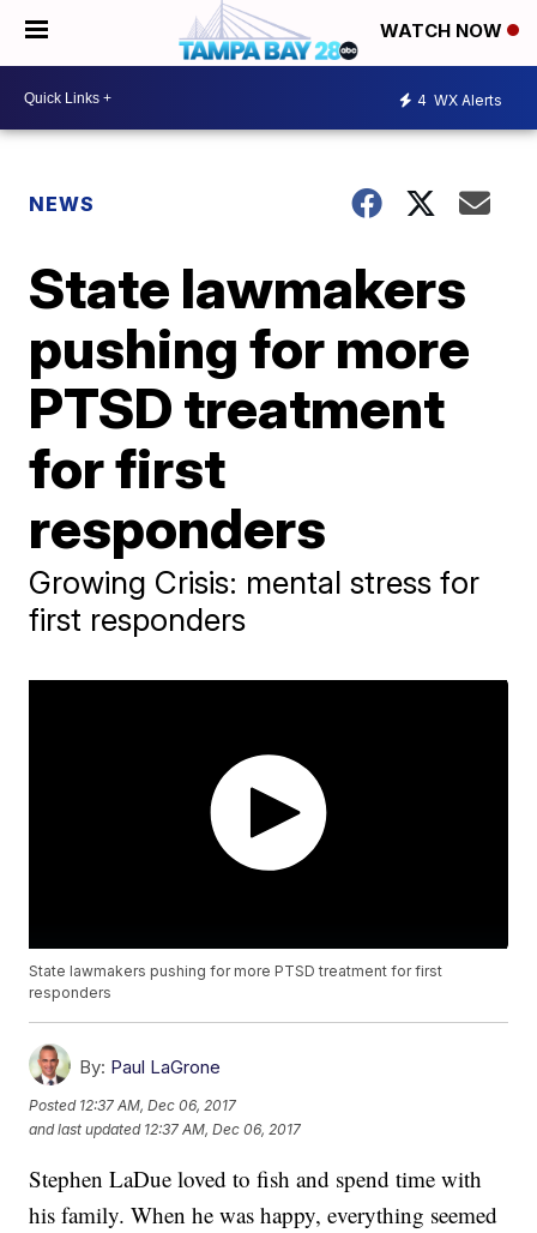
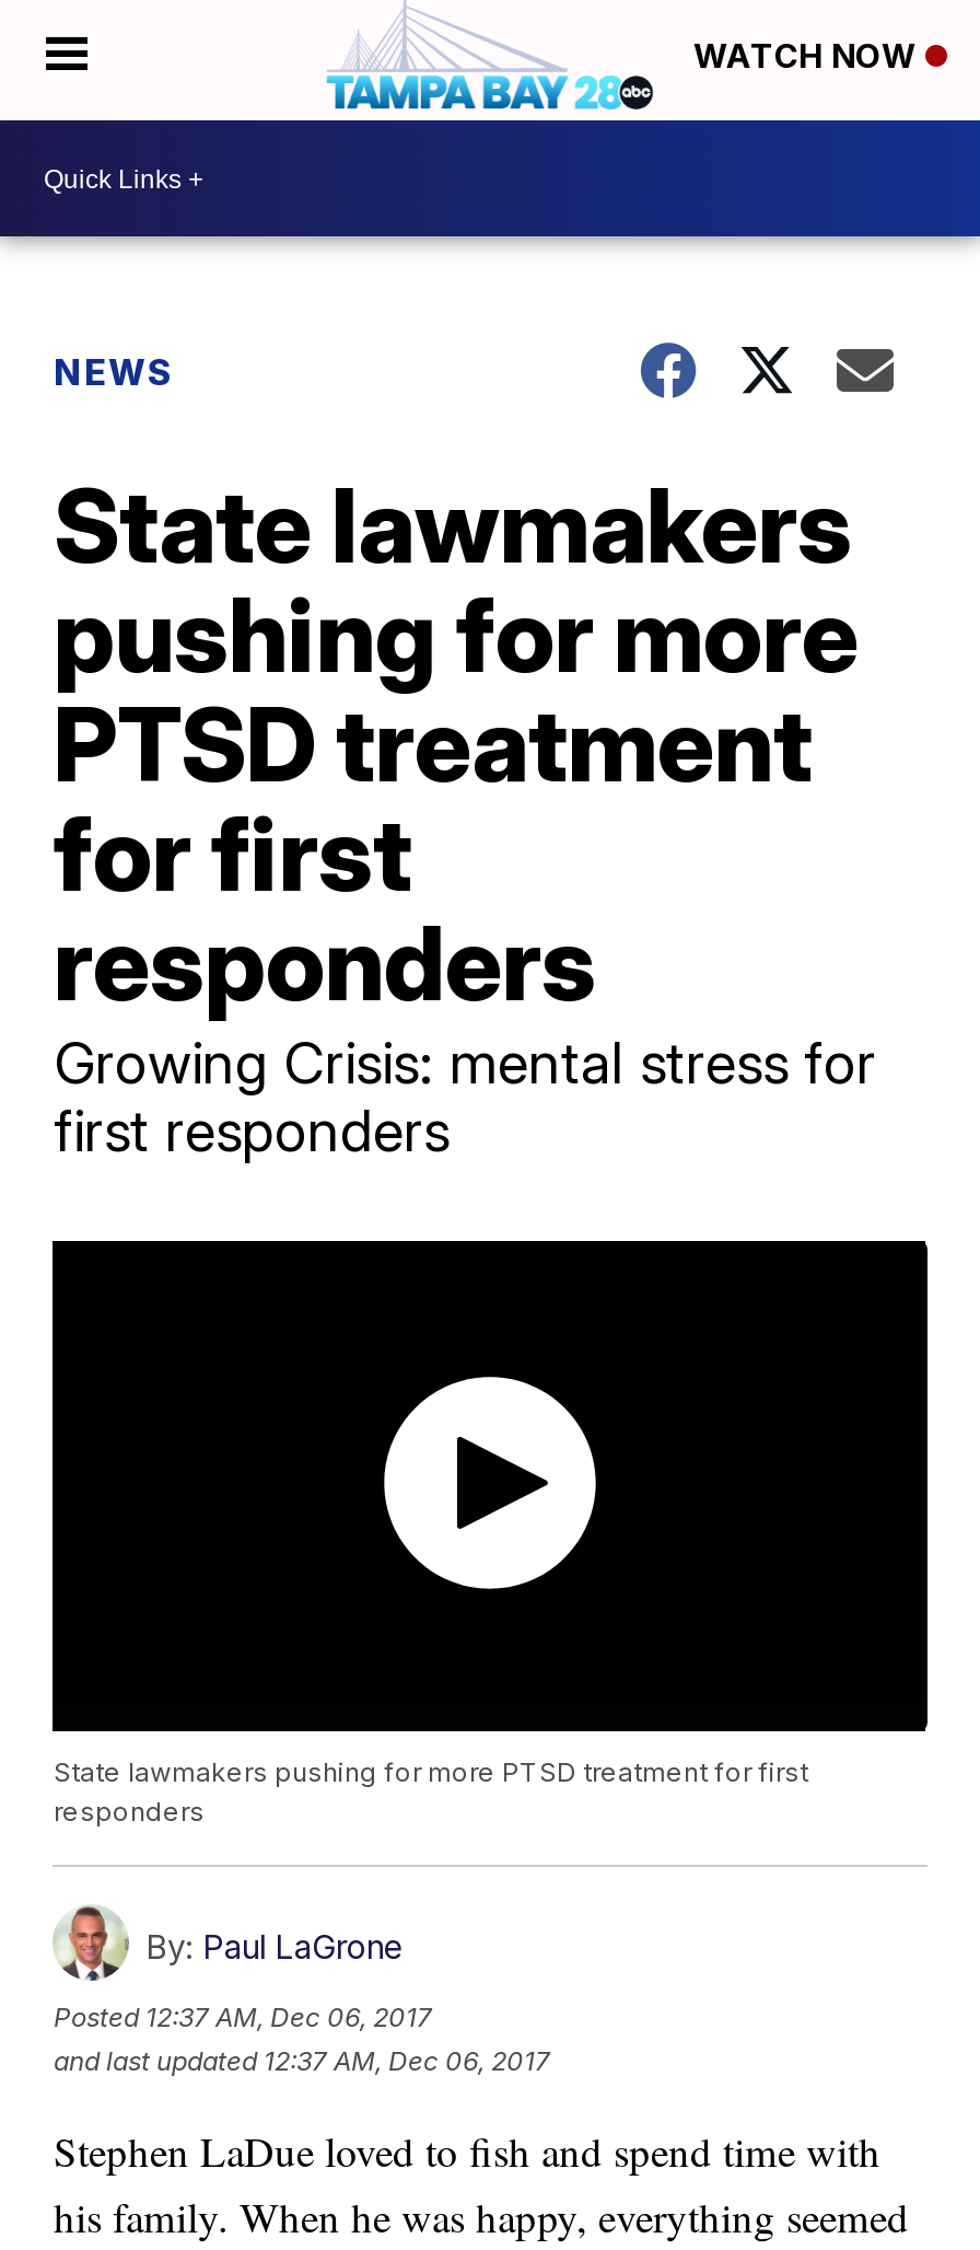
- 4 WX Alerts
